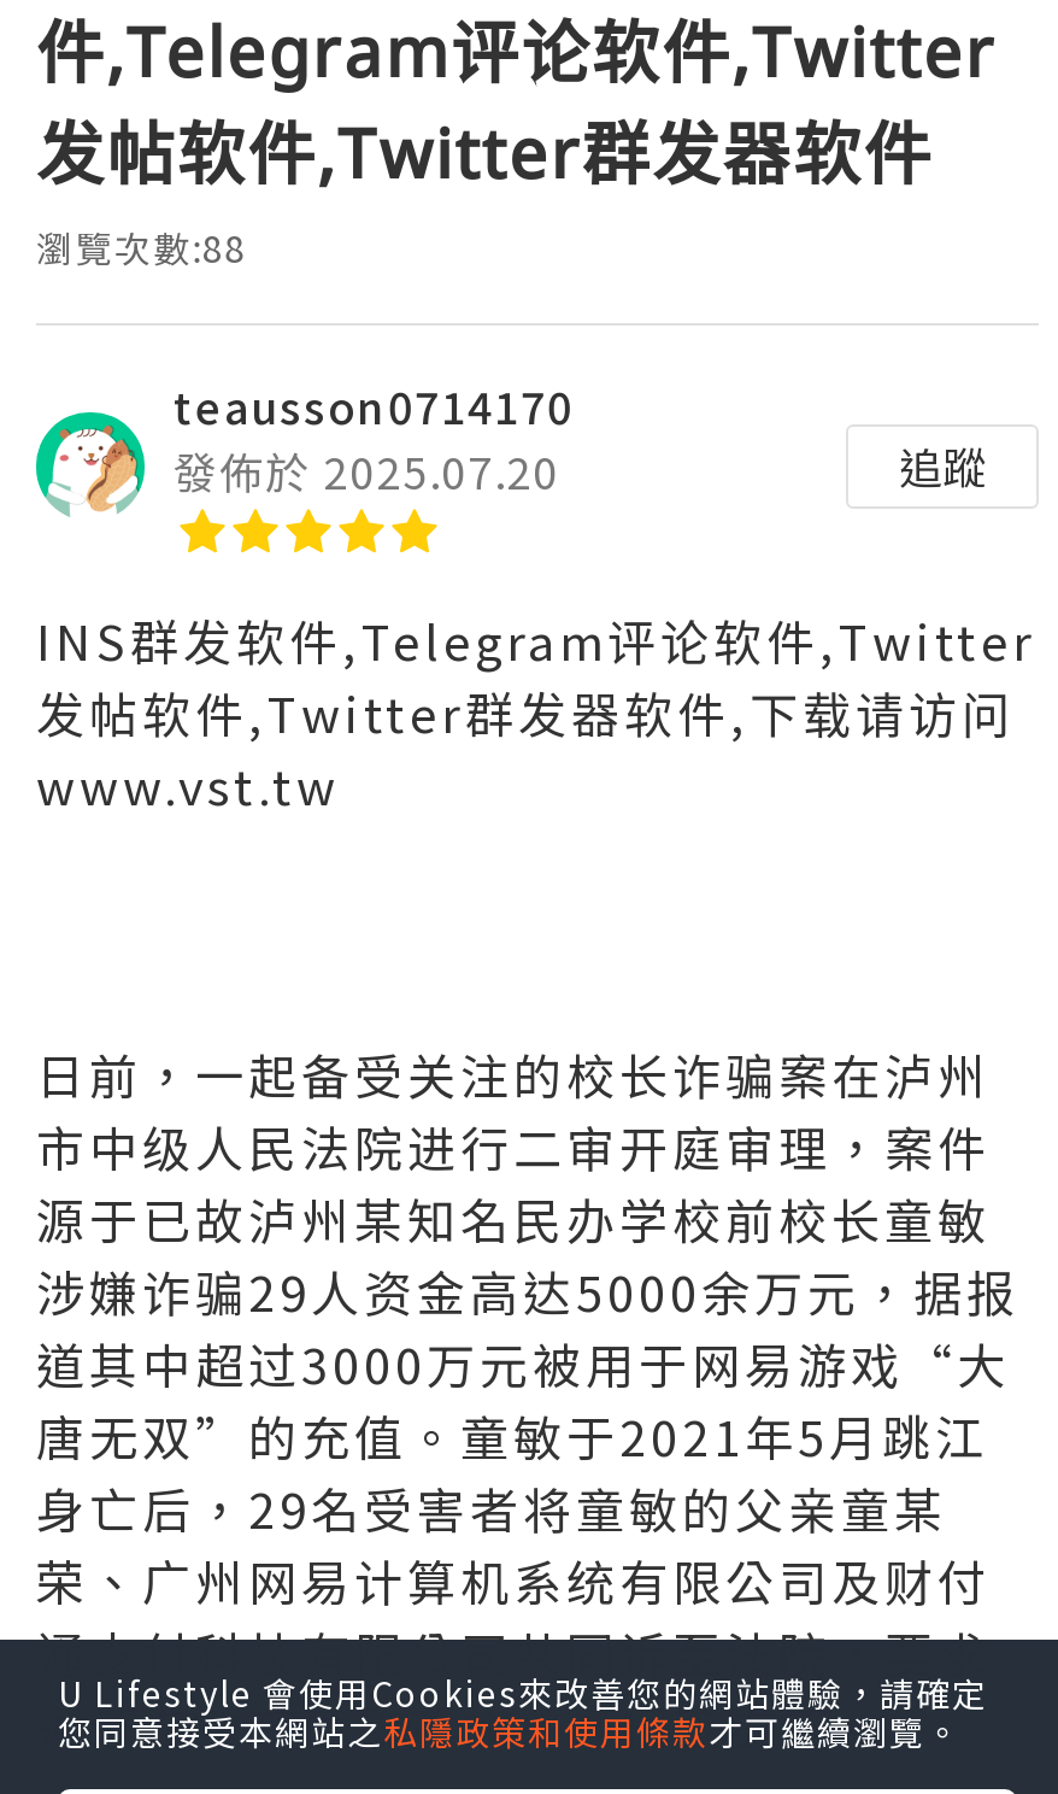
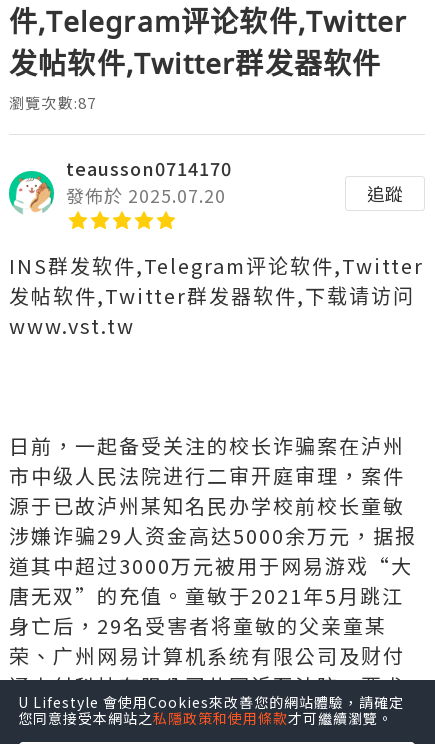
- 瀏覽次數:88
+ 瀏覽次數:87
